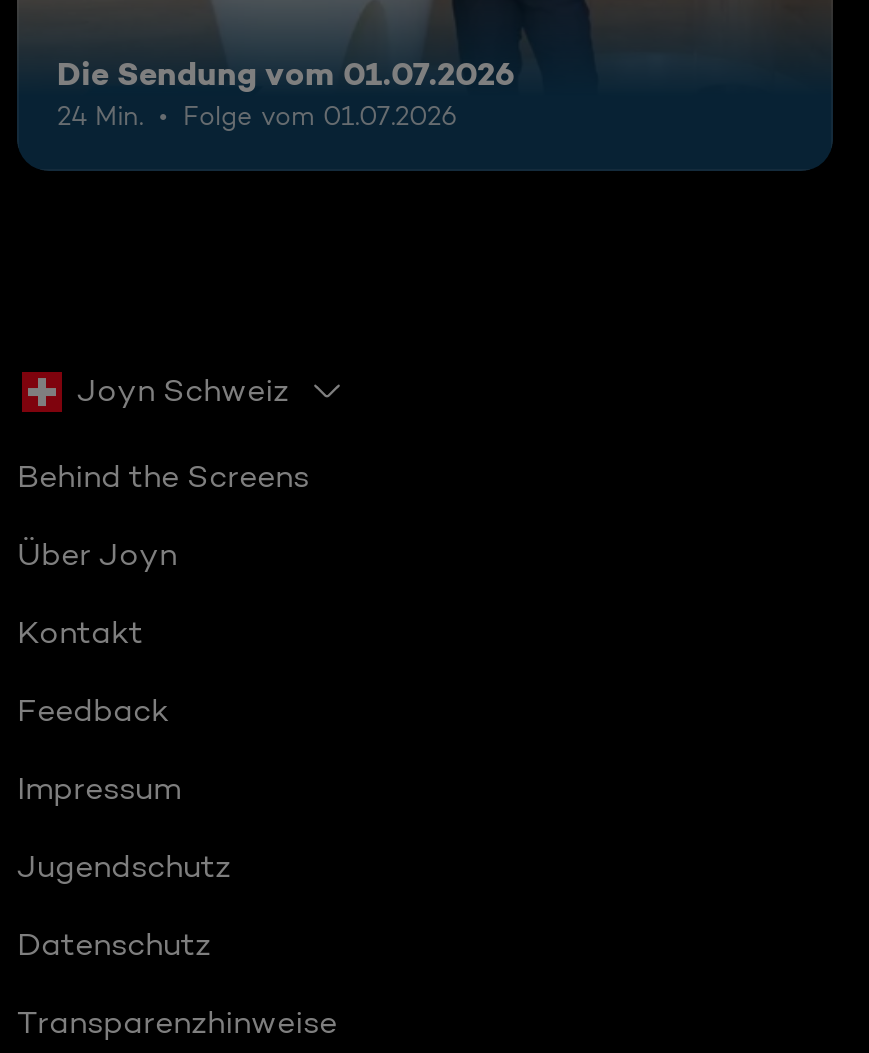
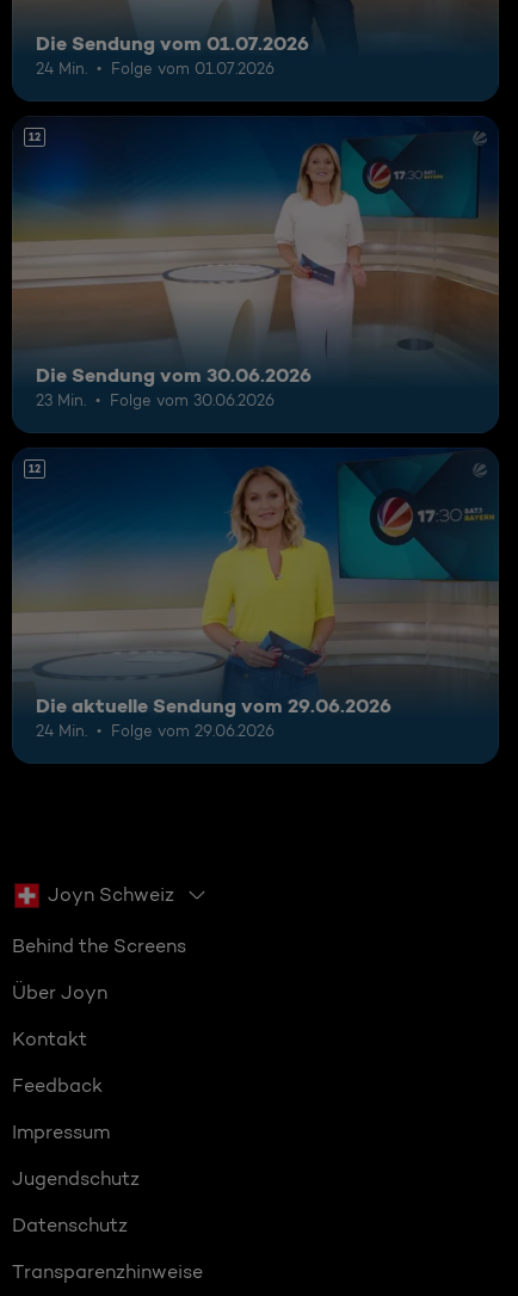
+ [image]
+ 12

+ [image]
+ 12

+ Die Sendung vom 30.06.2026
+ 23 Min.
+ Folge vom 30.06.2026

+ Die aktuelle Sendung vom 29.06.2026
+ 24 Min.
+ Folge vom 29.06.2026
